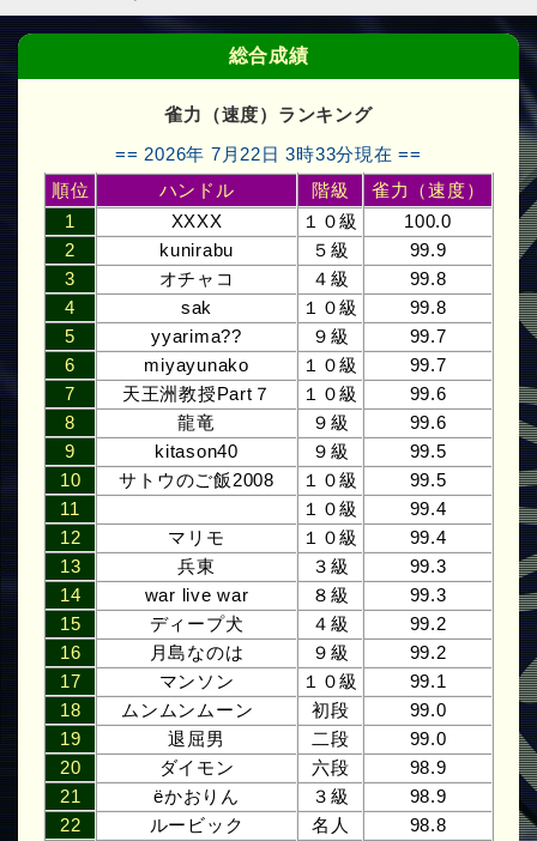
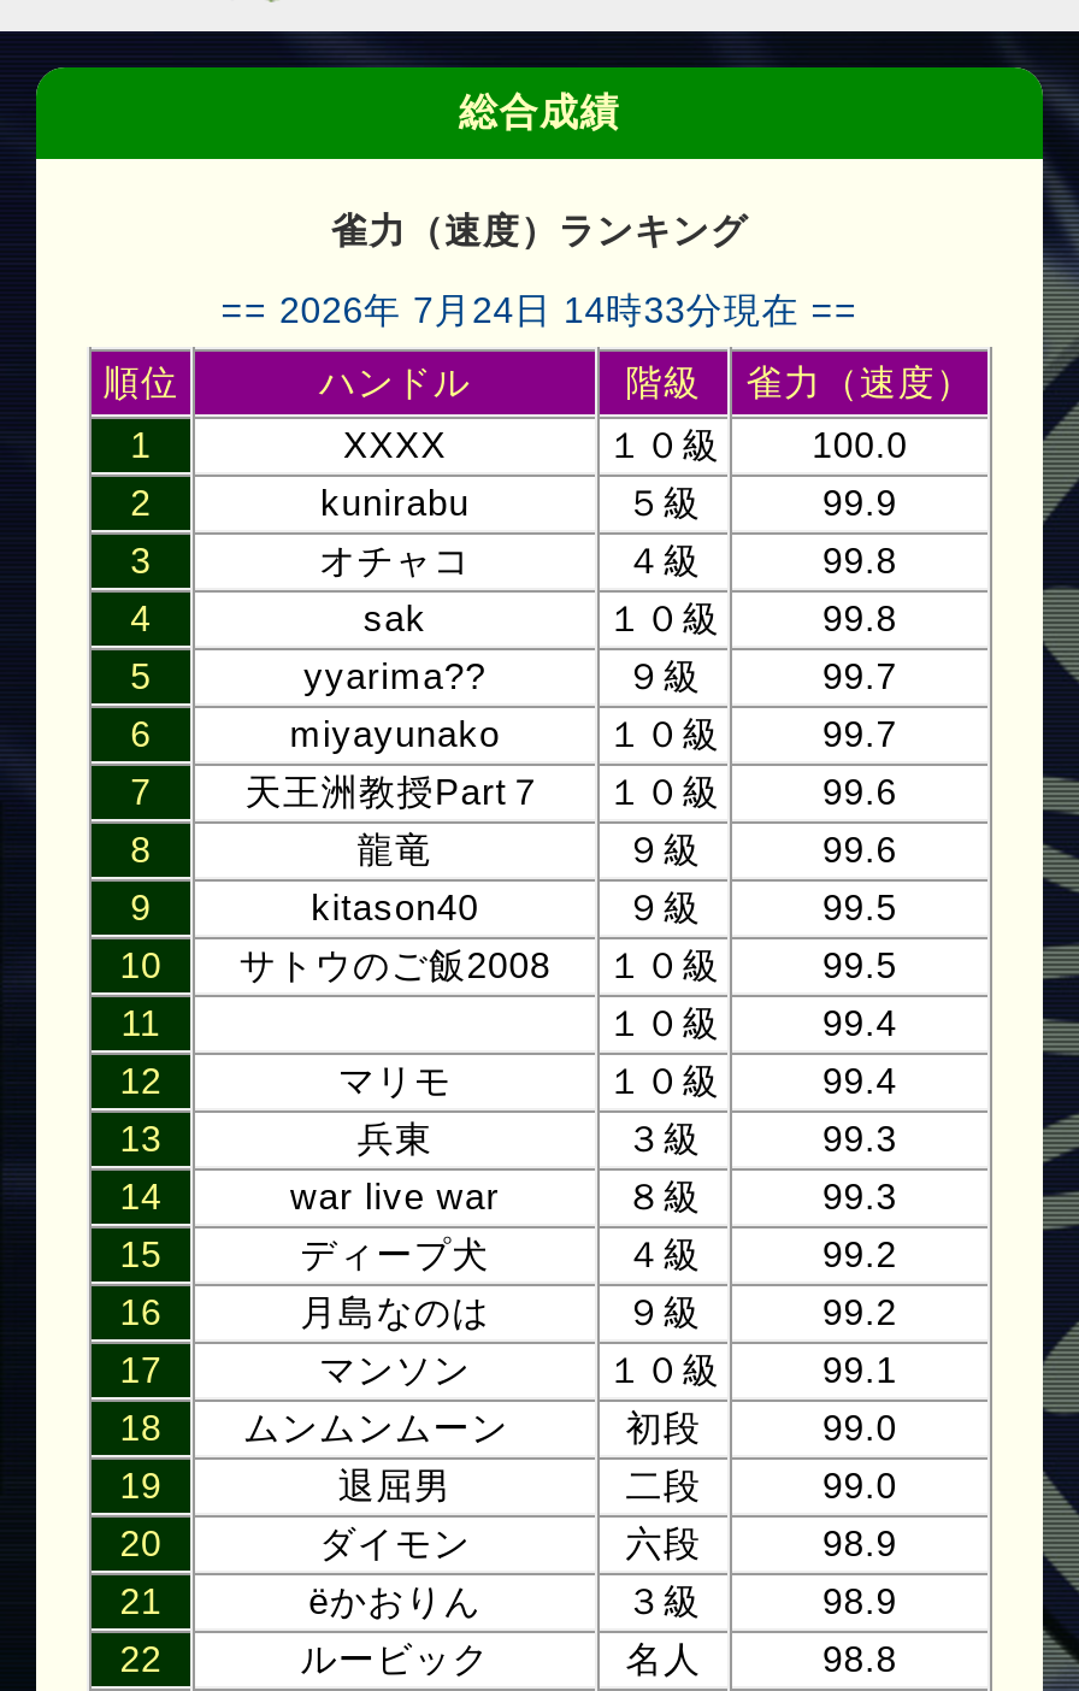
- == 2026年 7月22日 3時33分現在 ==
+ == 2026年 7月24日 14時33分現在 ==
